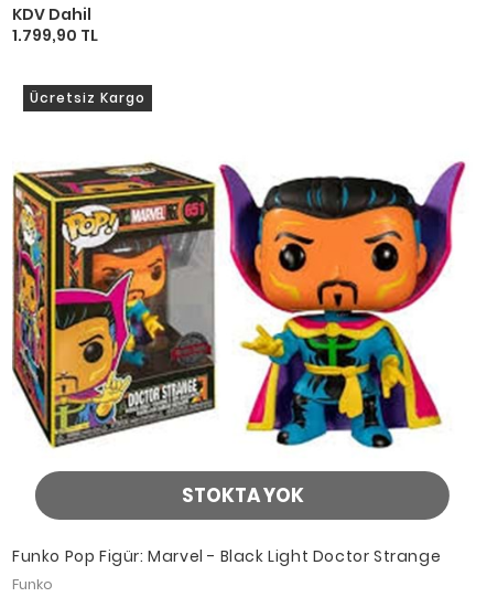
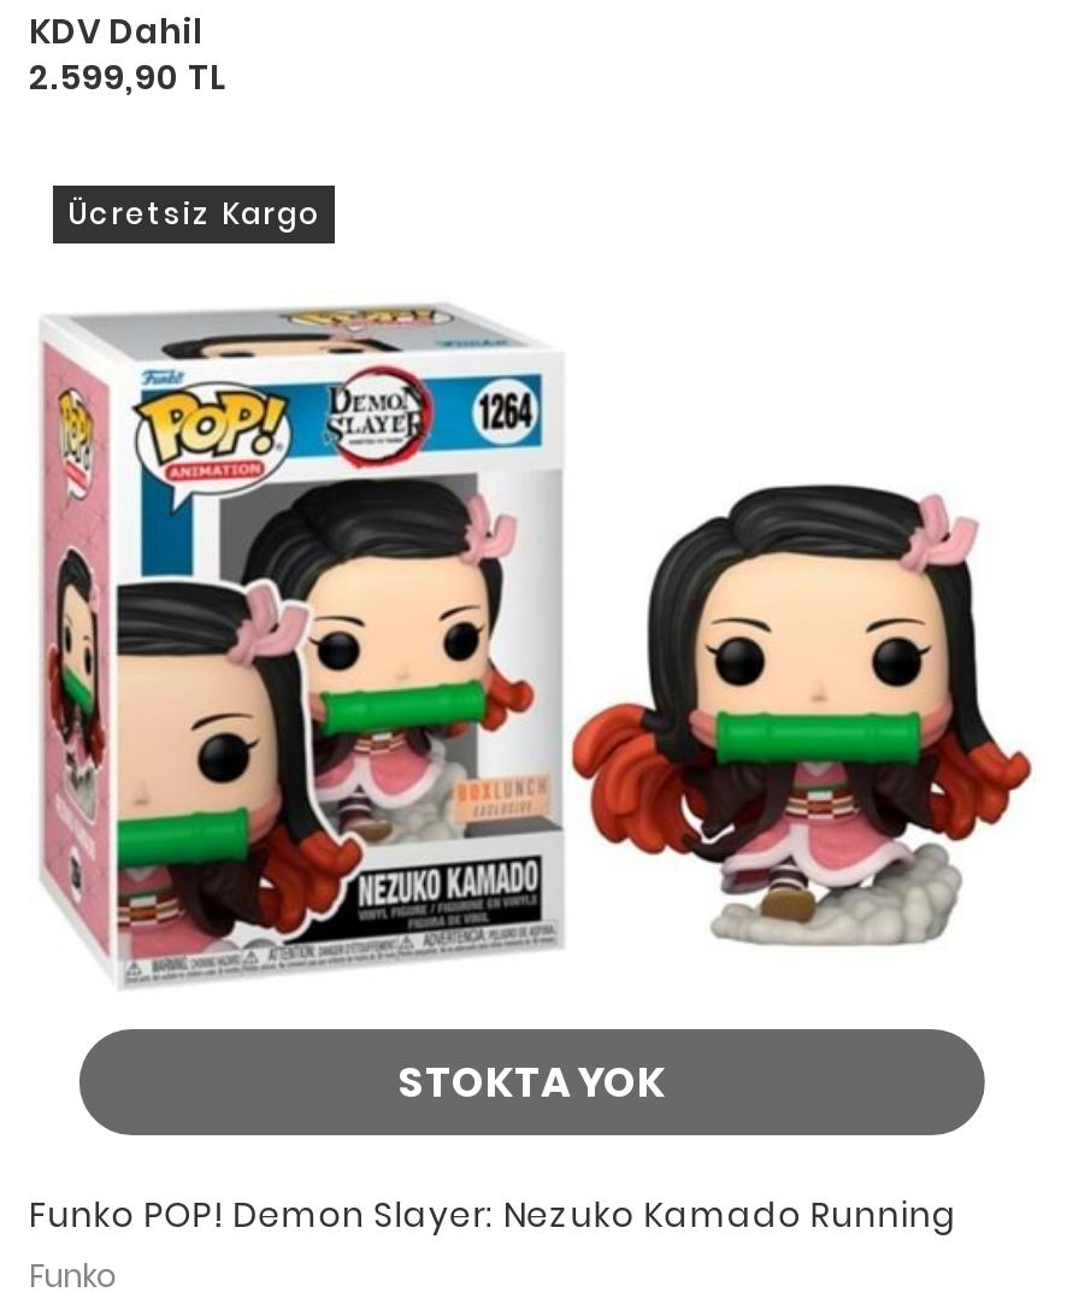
- 1.799,90 TL
+ 2.599,90 TL

- [image]
+ [image]

- Funko Pop Figür: Marvel - Black Light Doctor Strange
+ Funko POP! Demon Slayer: Nezuko Kamado Running
